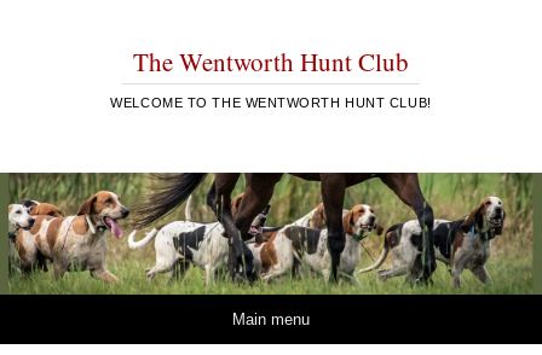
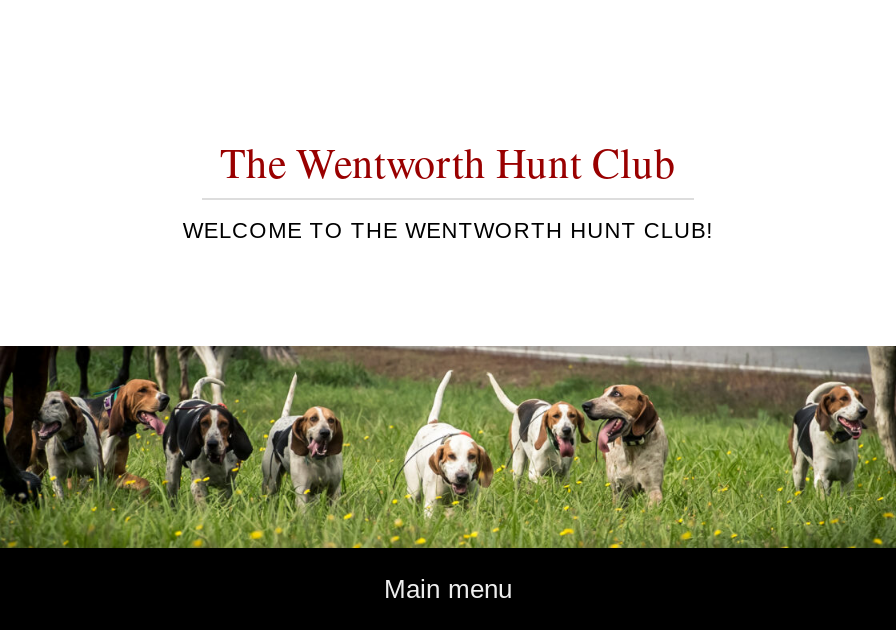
- [image]
+ [image]
